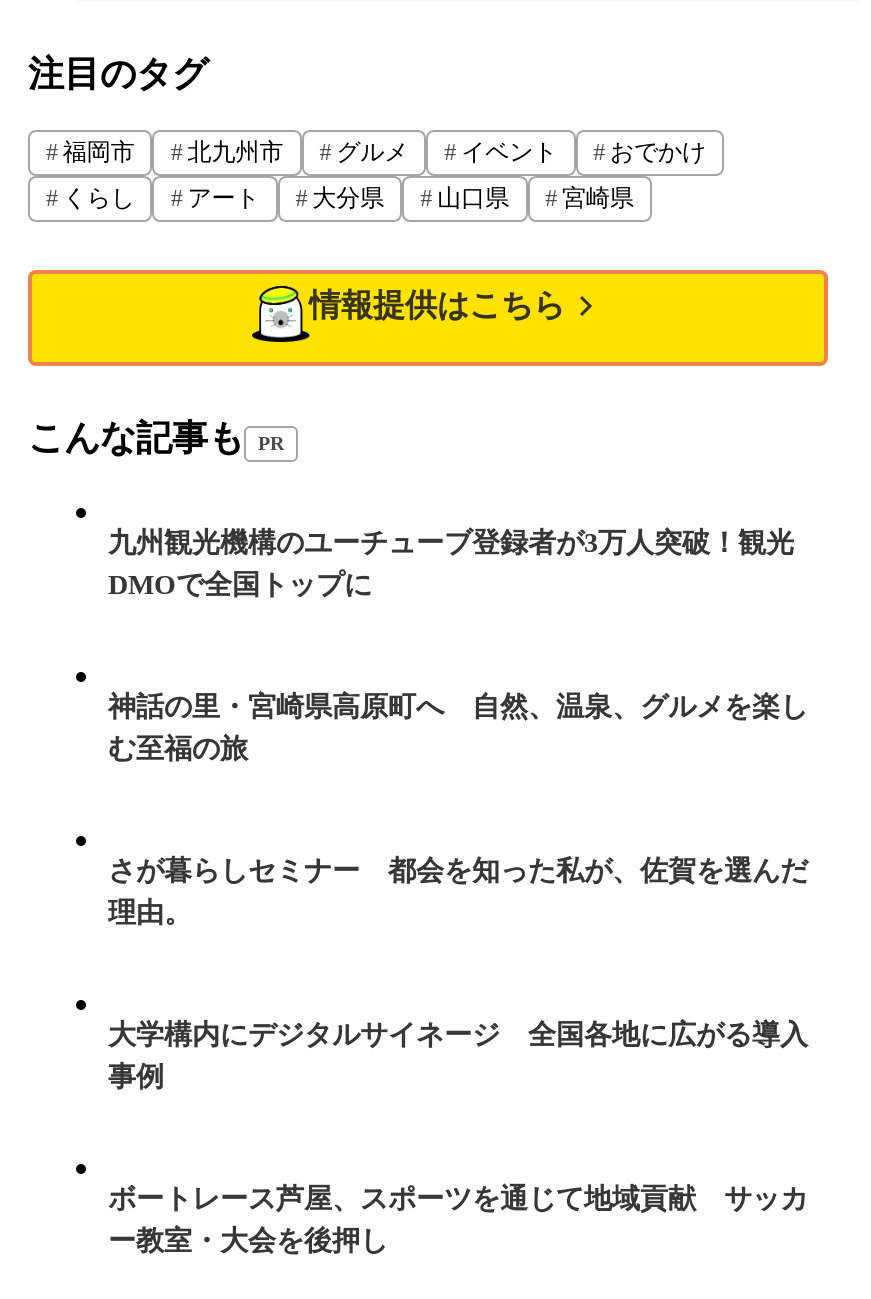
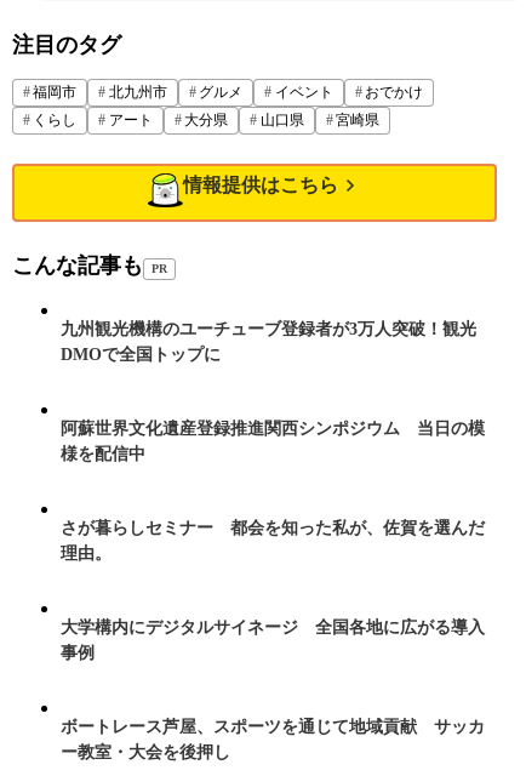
- 神話の里・宮崎県高原町へ 自然、温泉、グルメを楽し
- む至福の旅
+ 阿蘇世界文化遺産登録推進関西シンポジウム 当日の模
+ 様を配信中
